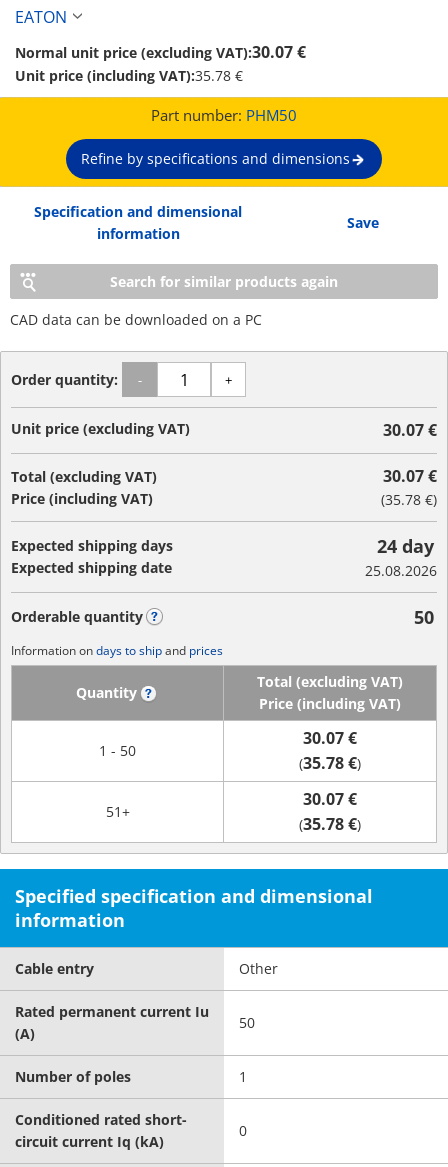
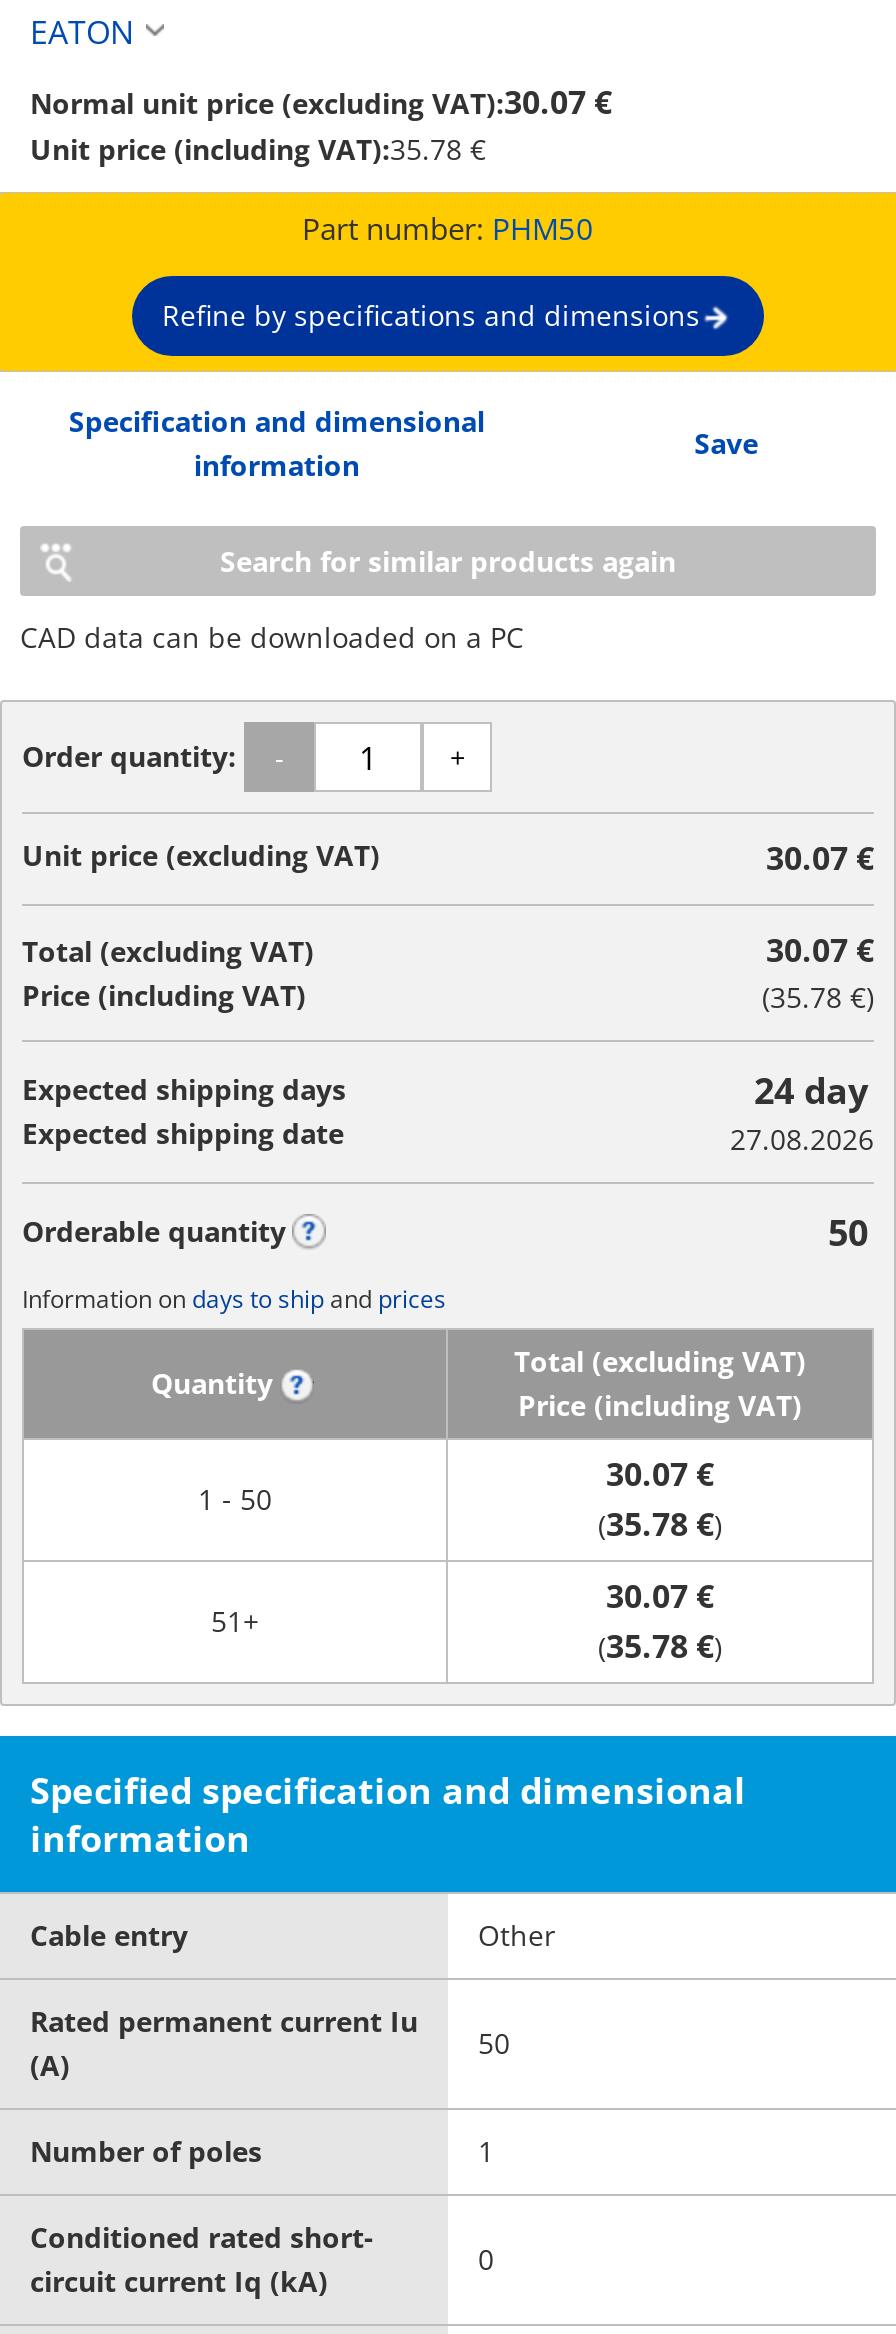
- 25.08.2026
+ 27.08.2026
